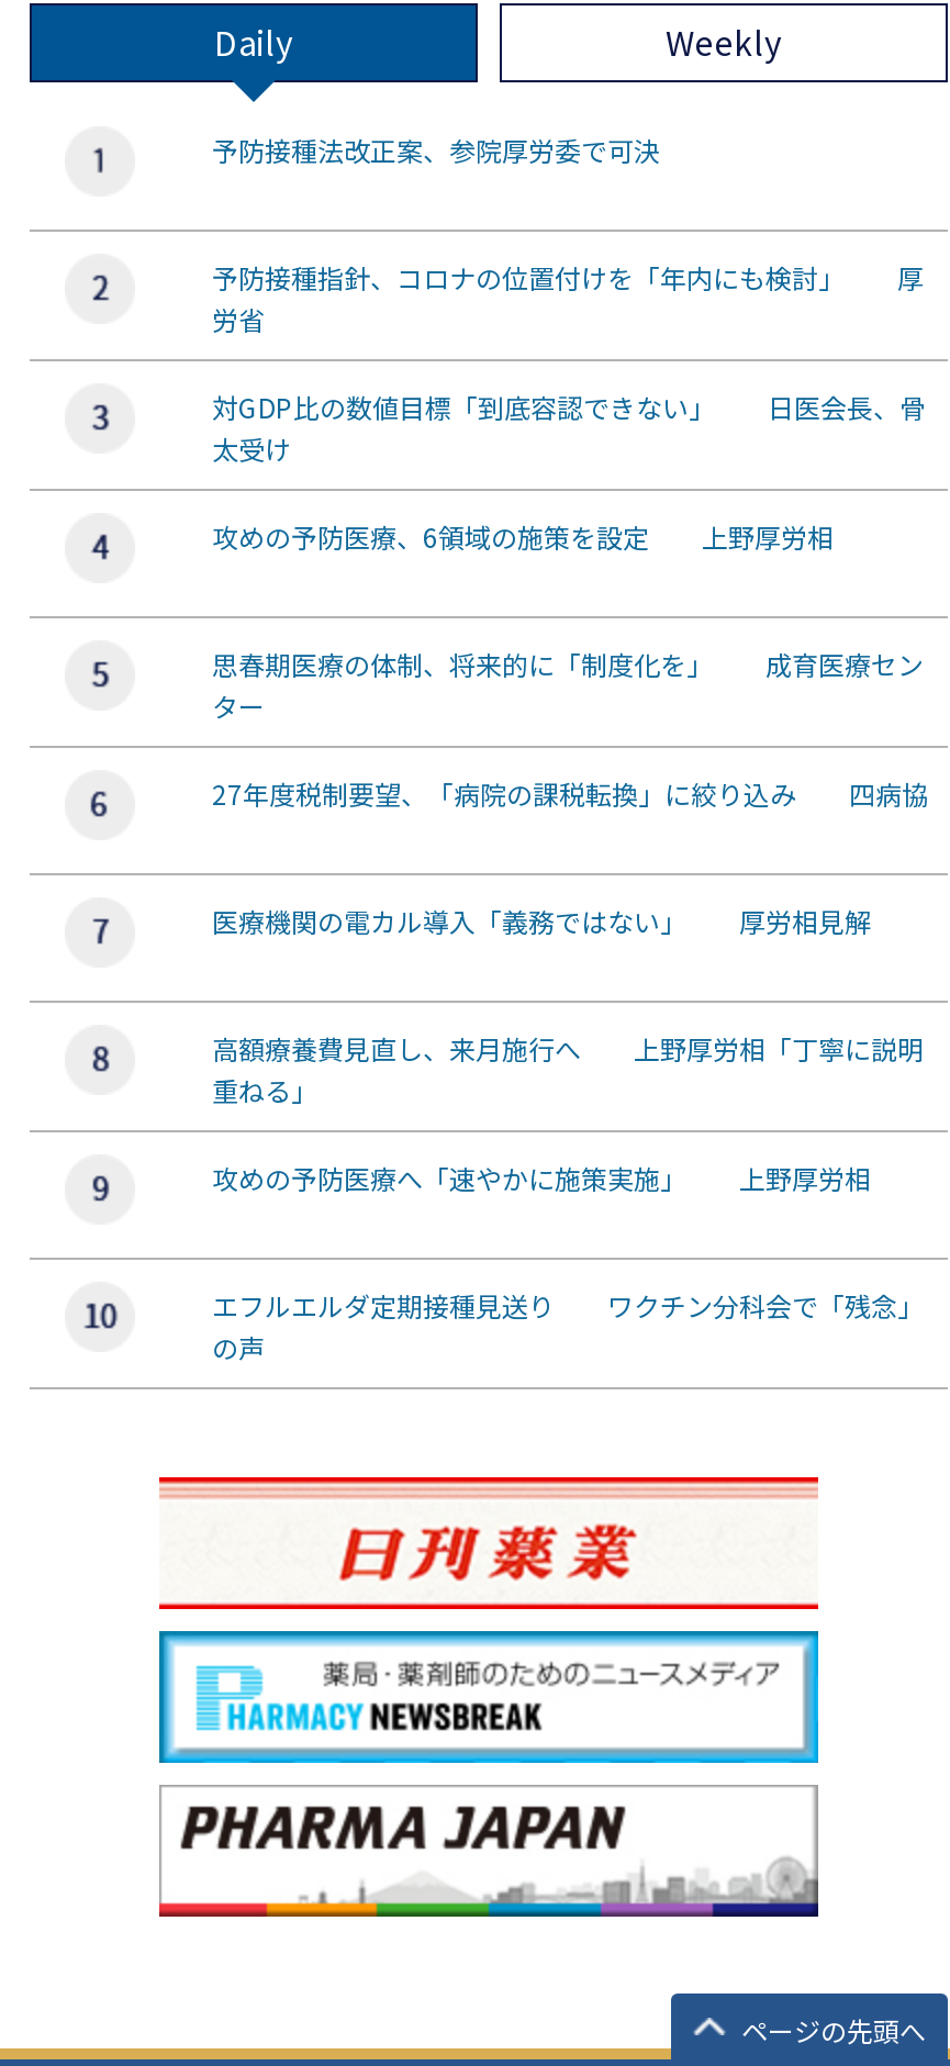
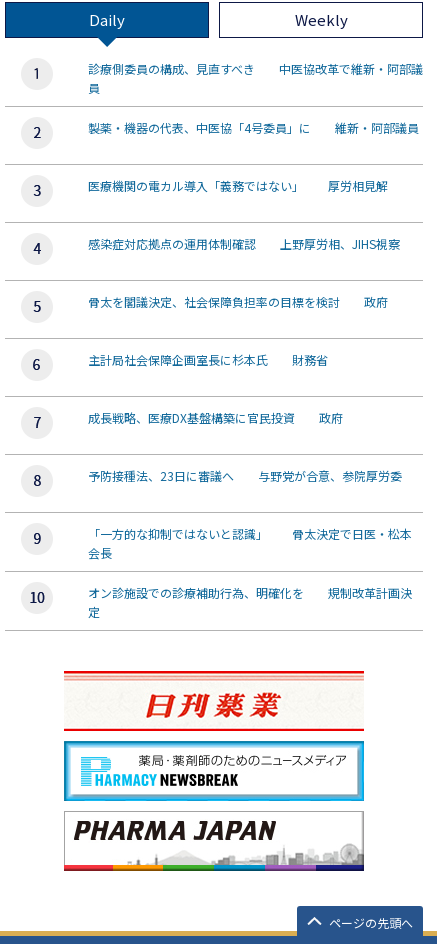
- 予防接種法改正案、参院厚労委で可決
- 予防接種指針、コロナの位置付けを「年内にも検討」 厚
- 労省
- 対GDP比の数値目標「到底容認できない」 日医会長、骨
- 太受け
- 攻めの予防医療、6領域の施策を設定 上野厚労相
- 思春期医療の体制、将来的に「制度化を」 成育医療セン
- ター
- 27年度税制要望、「病院の課税転換」に絞り込み 四病協
+ 診療側委員の構成、見直すべき 中医協改革で維新・阿部議
+ 員
+ 製薬・機器の代表、中医協「4号委員」に 維新・阿部議員

moved up: 医療機関の電カル導入「義務ではない」 厚労相見解

- 高額療養費見直し、来月施行へ 上野厚労相「丁寧に説明
- 重ねる」
- 攻めの予防医療へ「速やかに施策実施」 上野厚労相
- エフルエルダ定期接種見送り ワクチン分科会で「残念」
- の声
+ 感染症対応拠点の運用体制確認 上野厚労相、JIHS視察
+ 骨太を閣議決定、社会保障負担率の目標を検討 政府
+ 主計局社会保障企画室長に杉本氏 財務省
+ 成長戦略、医療DX基盤構築に官民投資 政府
+ 予防接種法、23日に審議へ 与野党が合意、参院厚労委
+ 「一方的な抑制ではないと認識」 骨太決定で日医・松本
+ 会長
+ オン診施設での診療補助行為、明確化を 規制改革計画決
+ 定
